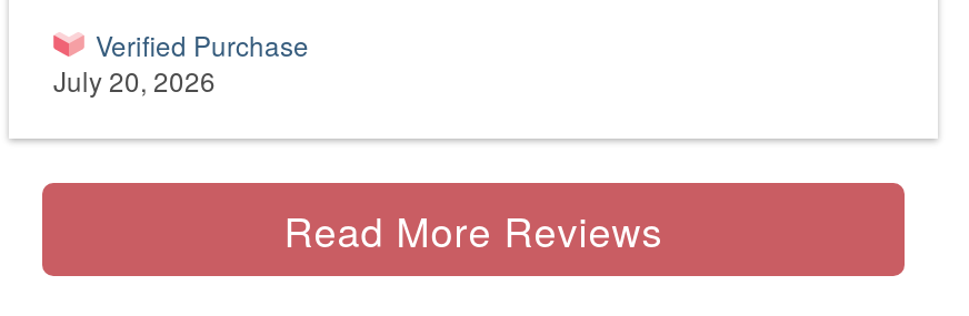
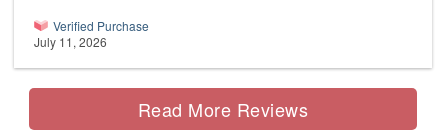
- July 20, 2026
+ July 11, 2026
